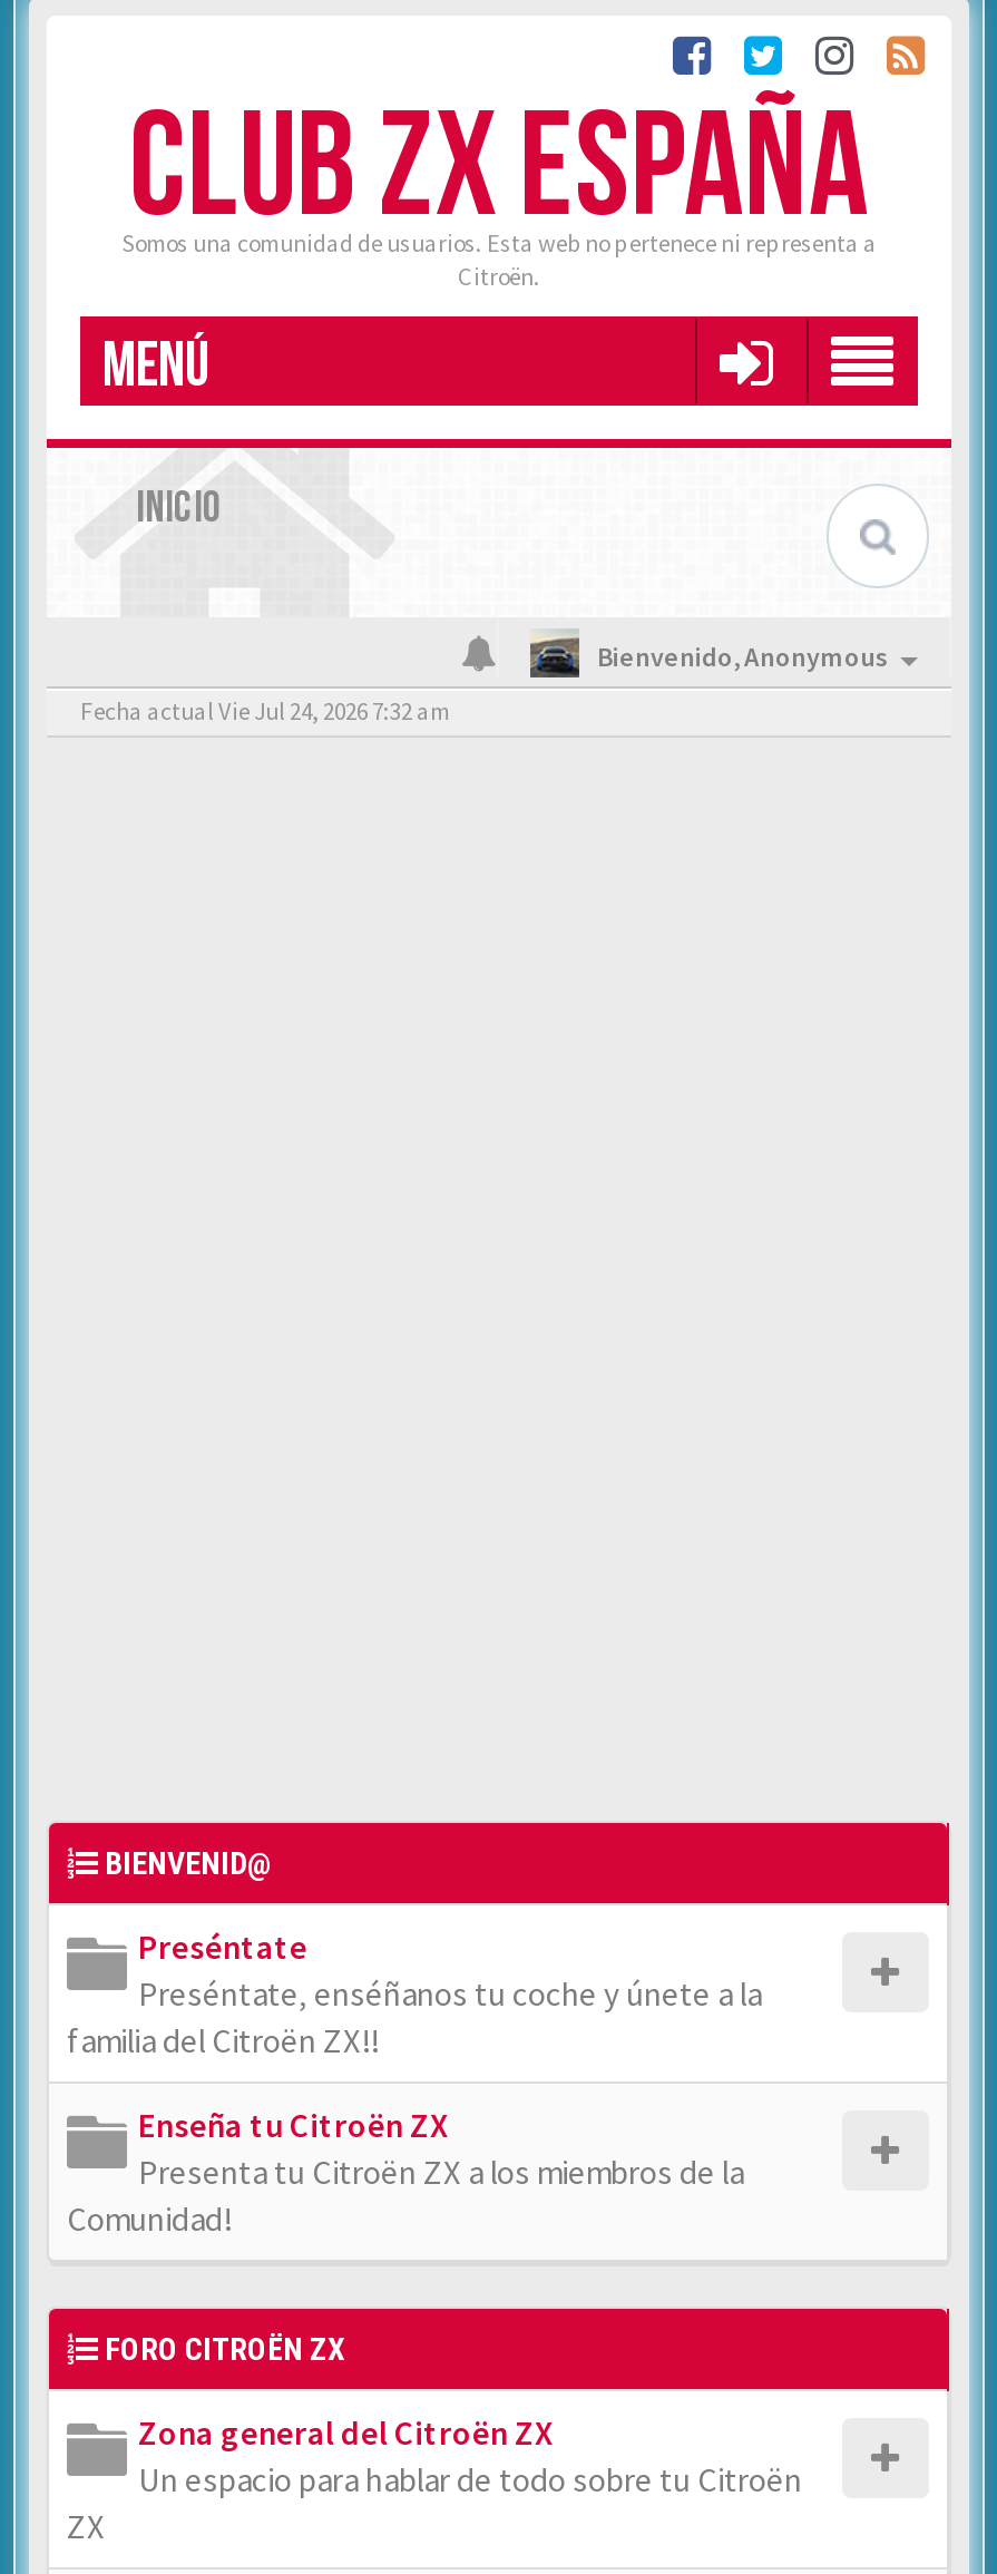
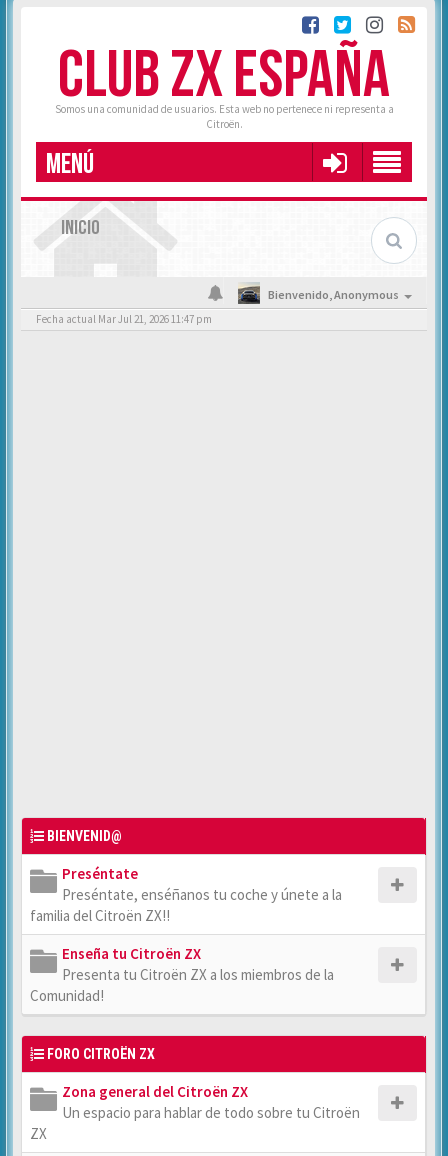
- Fecha actual Vie Jul 24, 2026 7:32 am
+ Fecha actual Mar Jul 21, 2026 11:47 pm
